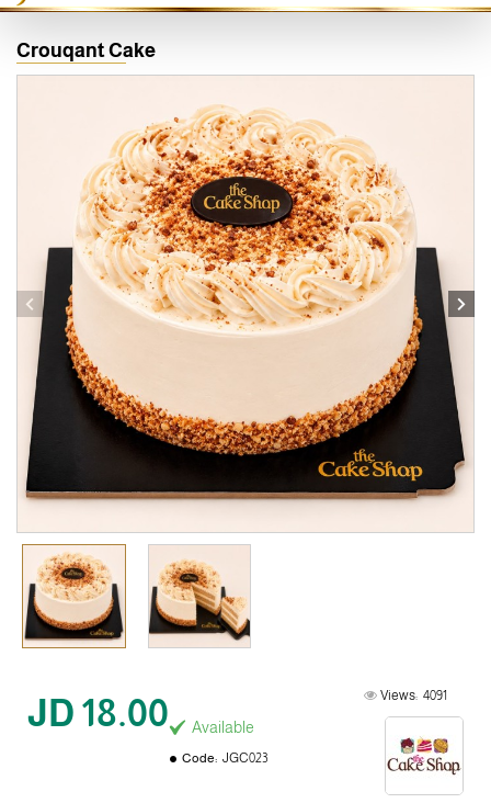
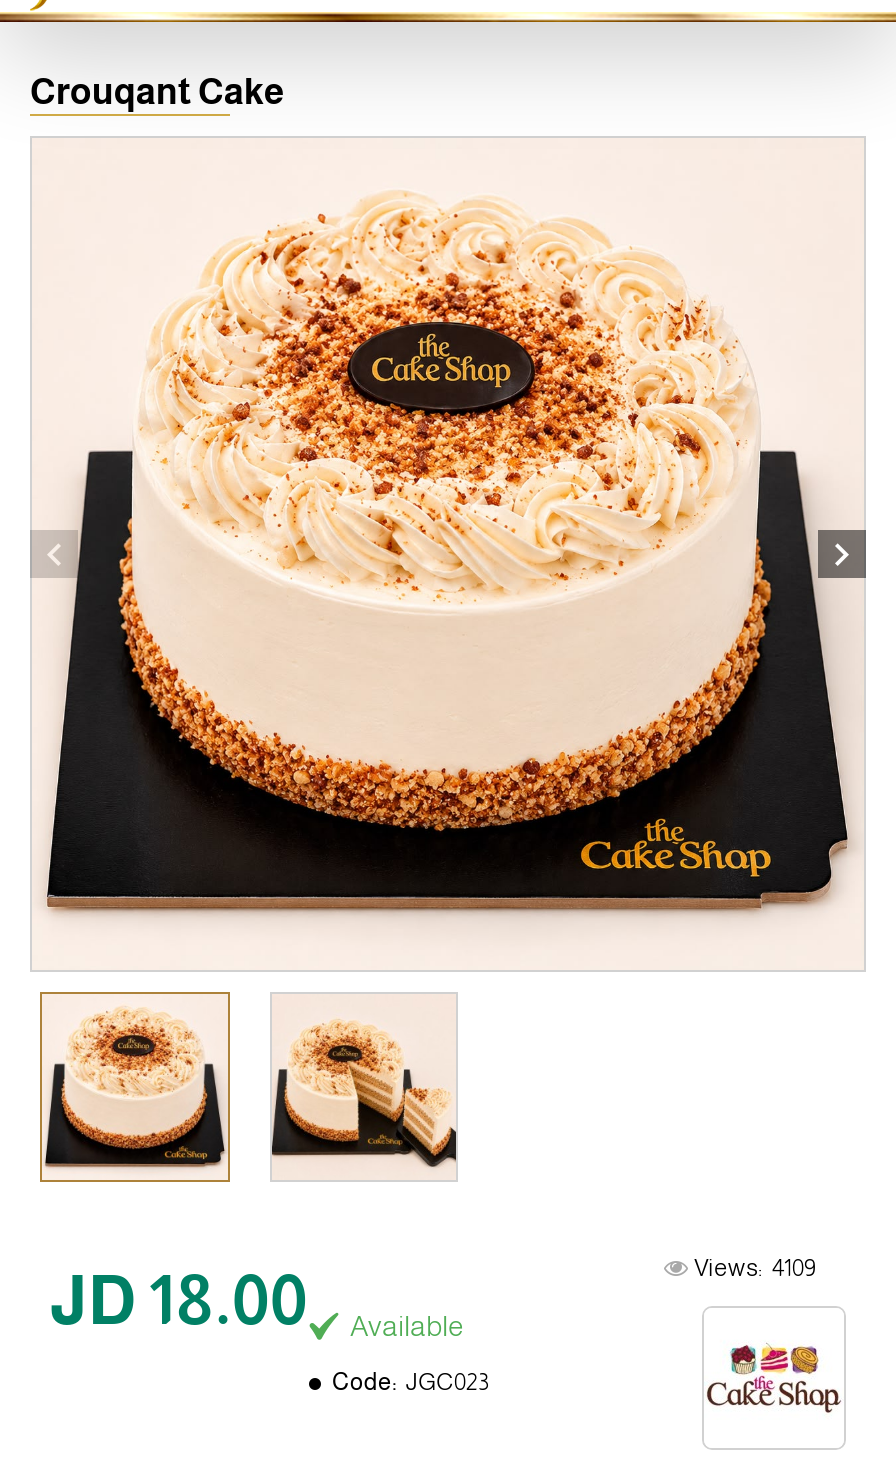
- Views: 4091
+ Views: 4109
